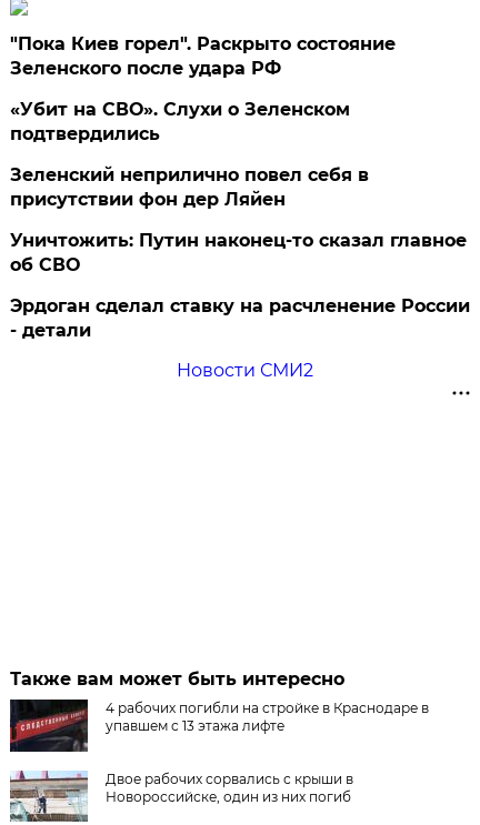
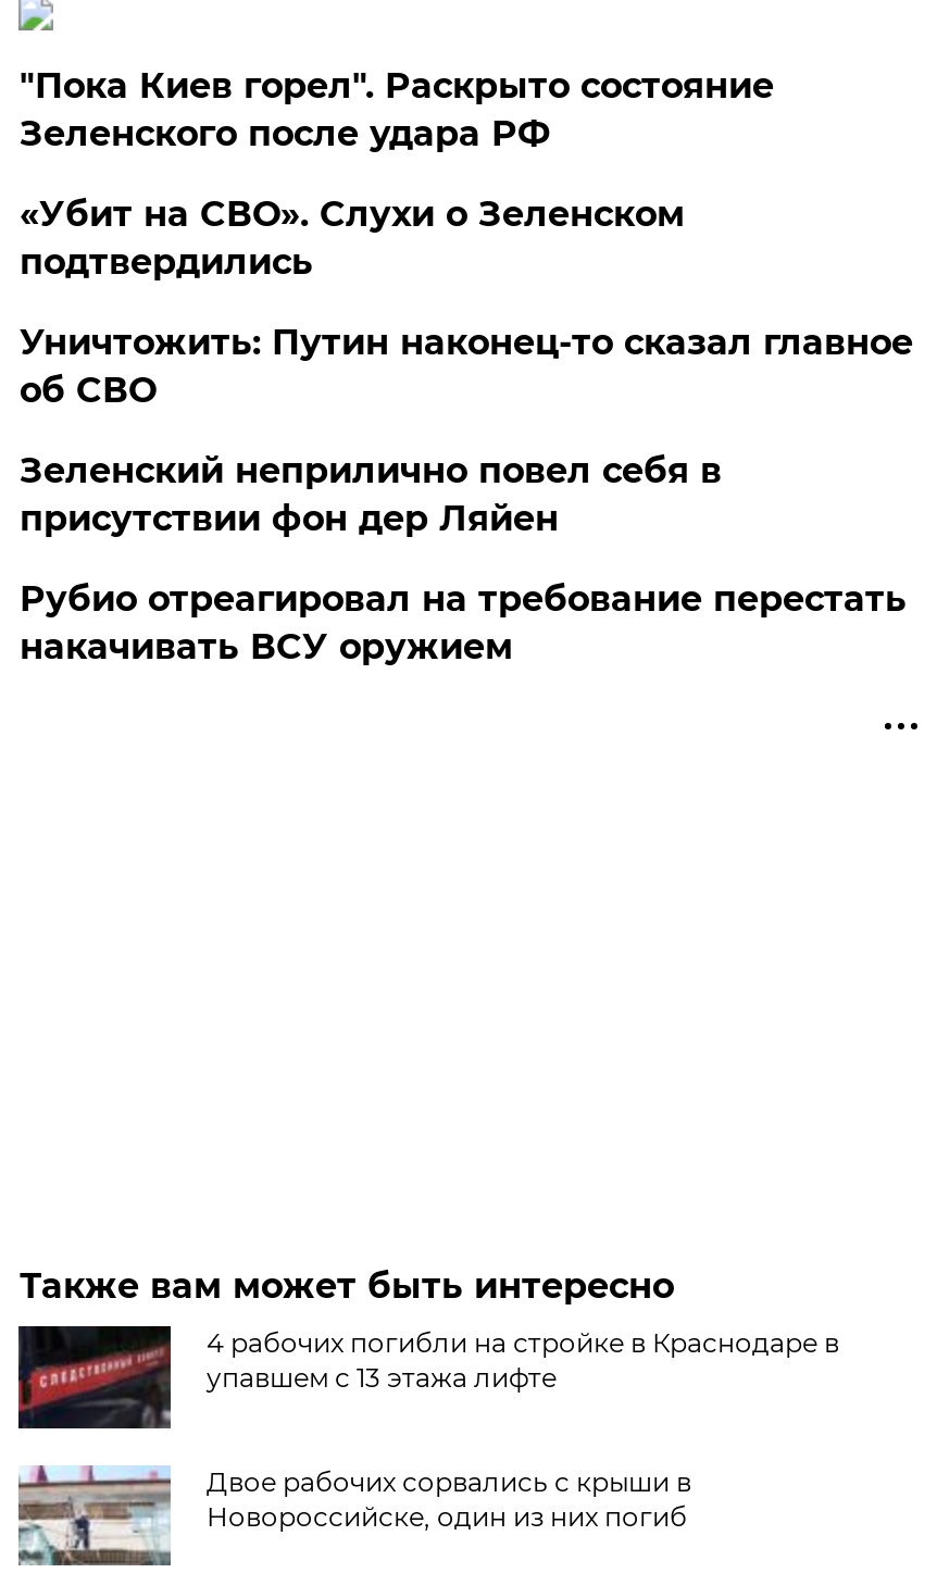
moved down: Зеленский неприлично повел cебя в | присутствии фон дер Ляйен

moved up: Уничтожить: Путин наконец-то сказал главное | об СВО

- Эрдоган сделал ставку на расчленение России
- - детали
- Новости СМИ2
+ Рубио отреагировал на требование перестать
+ накачивать ВСУ оружием
